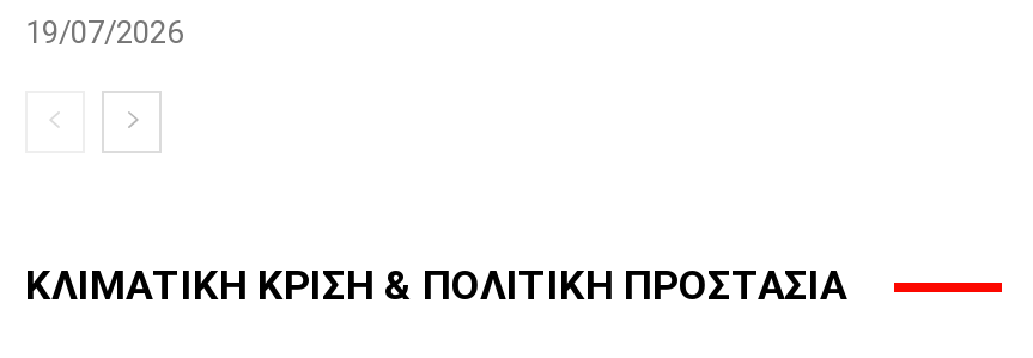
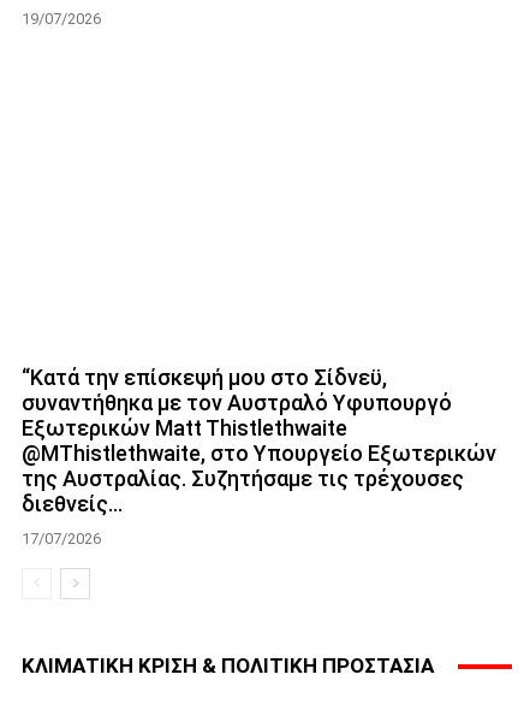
+ “Κατά την επίσκεψή μου στο Σίδνεϋ,
+ συναντήθηκα με τον Αυστραλό Υφυπουργό
+ Εξωτερικών Matt Thistlethwaite
+ @MThistlethwaite, στο Υπουργείο Εξωτερικών
+ της Αυστραλίας. Συζητήσαμε τις τρέχουσες
+ διεθνείς...
+ 17/07/2026
